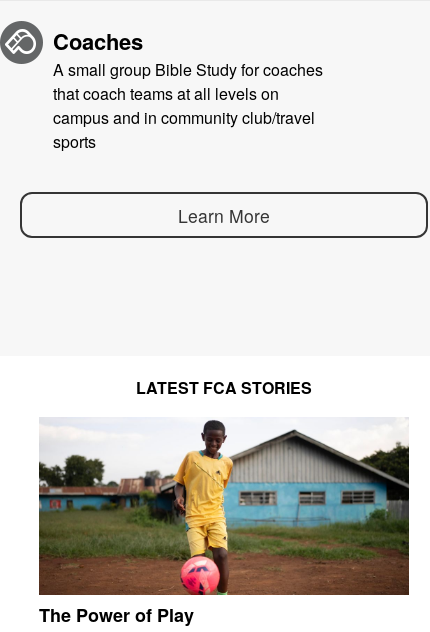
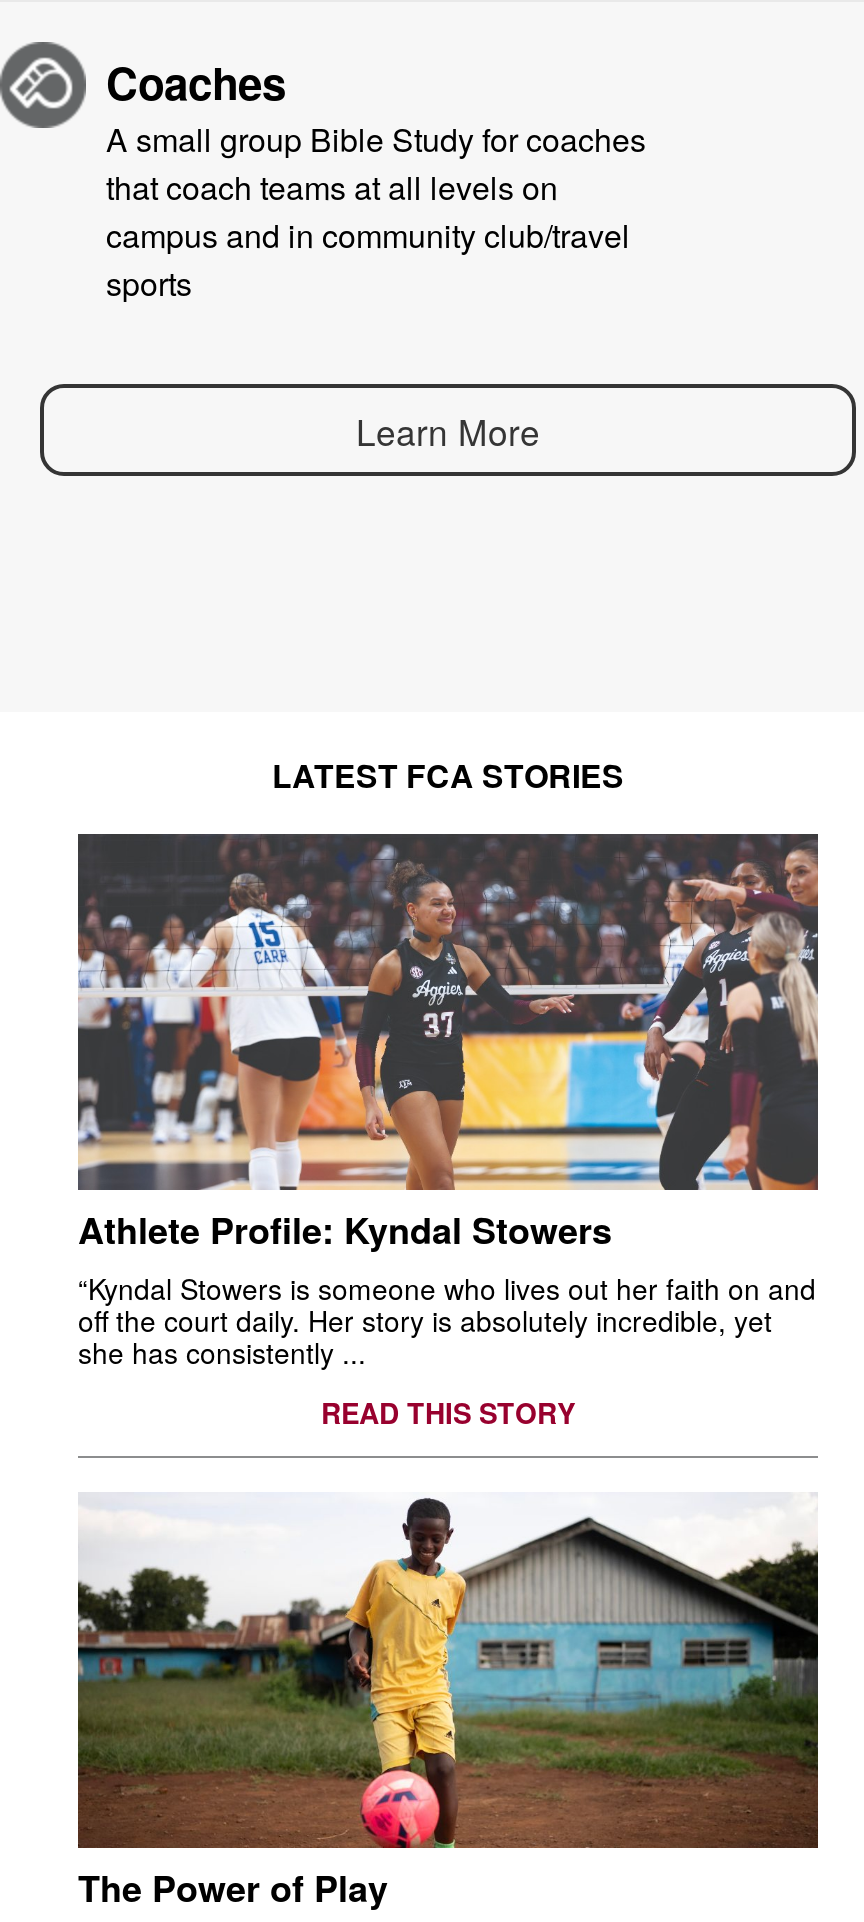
+ [image]
+ Athlete Profile: Kyndal Stowers
+ “Kyndal Stowers is someone who lives out her faith on and
+ off the court daily. Her story is absolutely incredible, yet
+ she has consistently ...
+ READ THIS STORY
